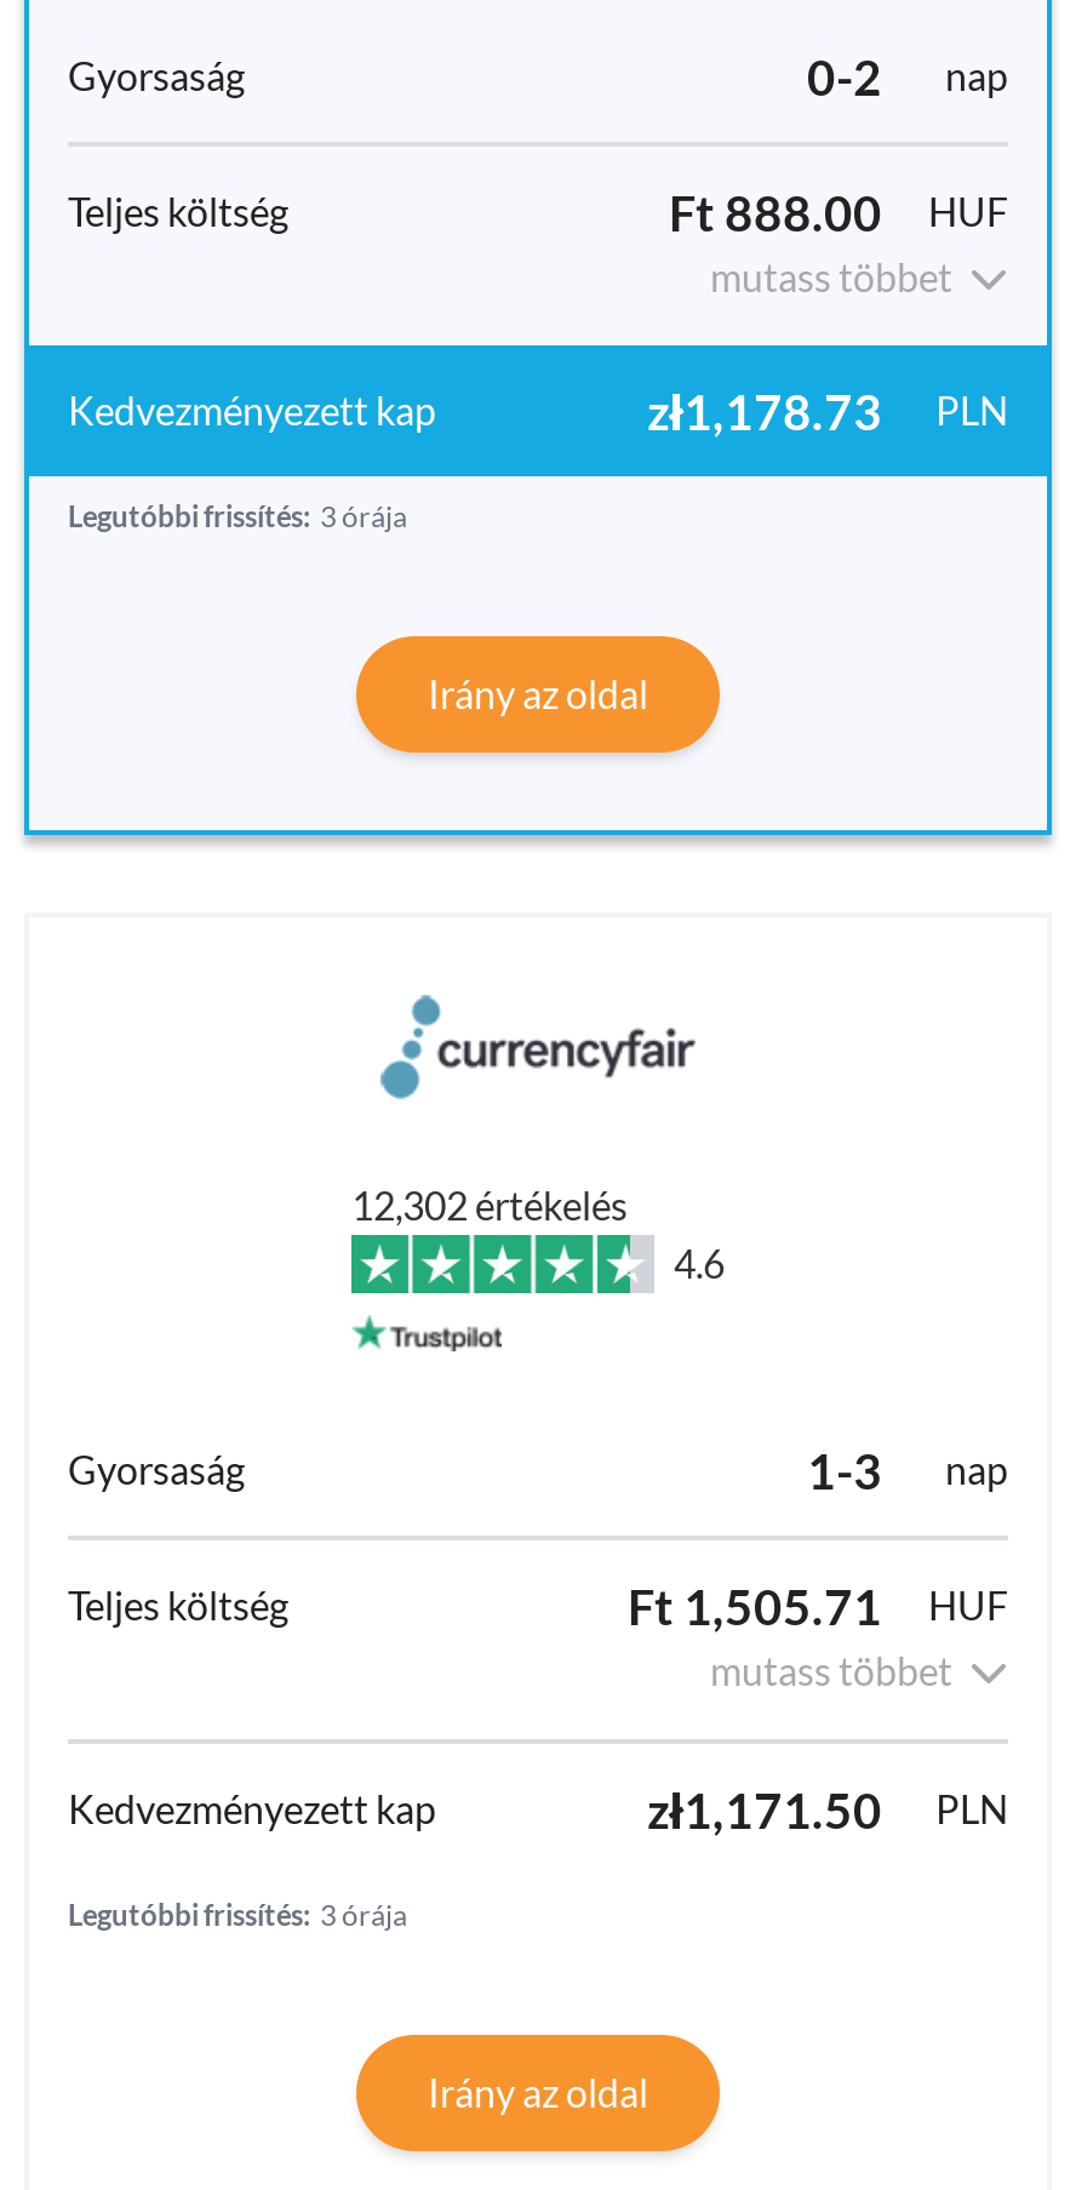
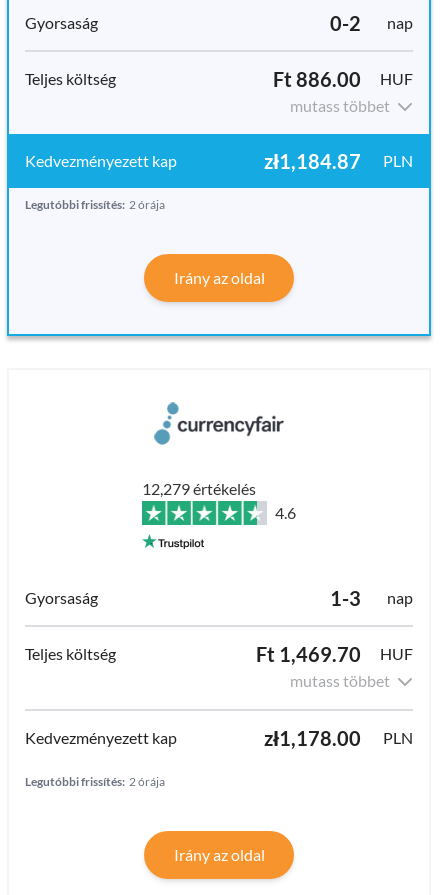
- Ft 888.00 HUF
+ Ft 886.00 HUF

- zł1,178.73 PLN
+ zł1,184.87 PLN

- Legutóbbi frissítés: 3 órája
+ Legutóbbi frissítés: 2 órája

- 12,302 értékelés
+ 12,279 értékelés

- Ft 1,505.71 HUF
+ Ft 1,469.70 HUF

- zł1,171.50 PLN
+ zł1,178.00 PLN

- Legutóbbi frissítés: 3 órája
+ Legutóbbi frissítés: 2 órája
